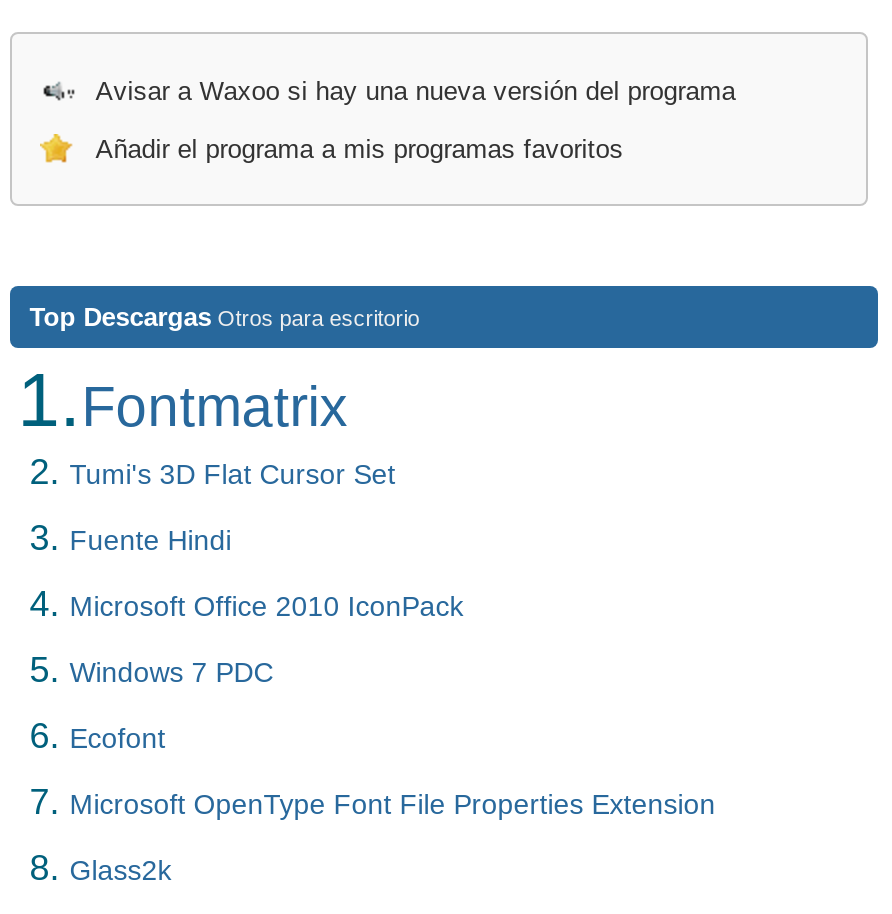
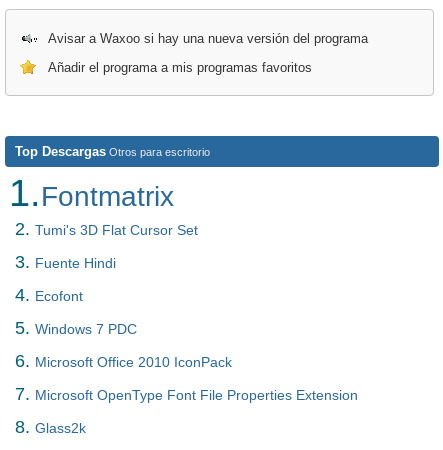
- 4. Microsoft Office 2010 IconPack
+ 4. Ecofont

- 6. Ecofont
+ 6. Microsoft Office 2010 IconPack
